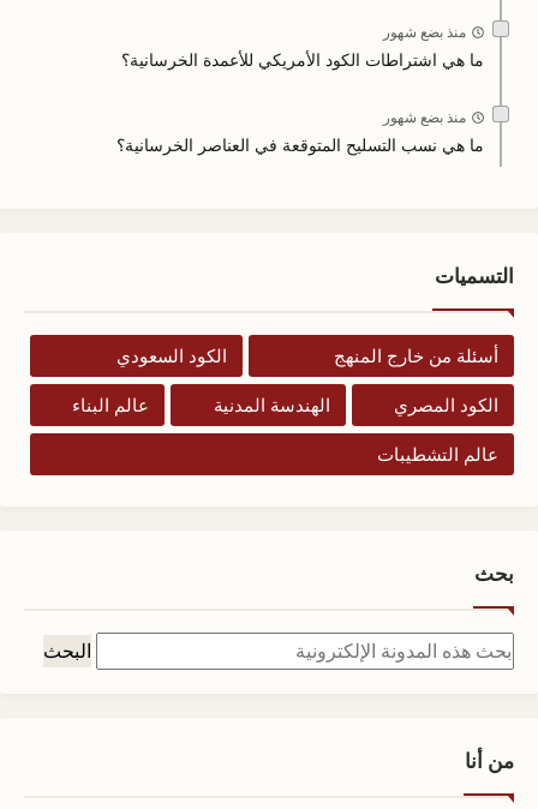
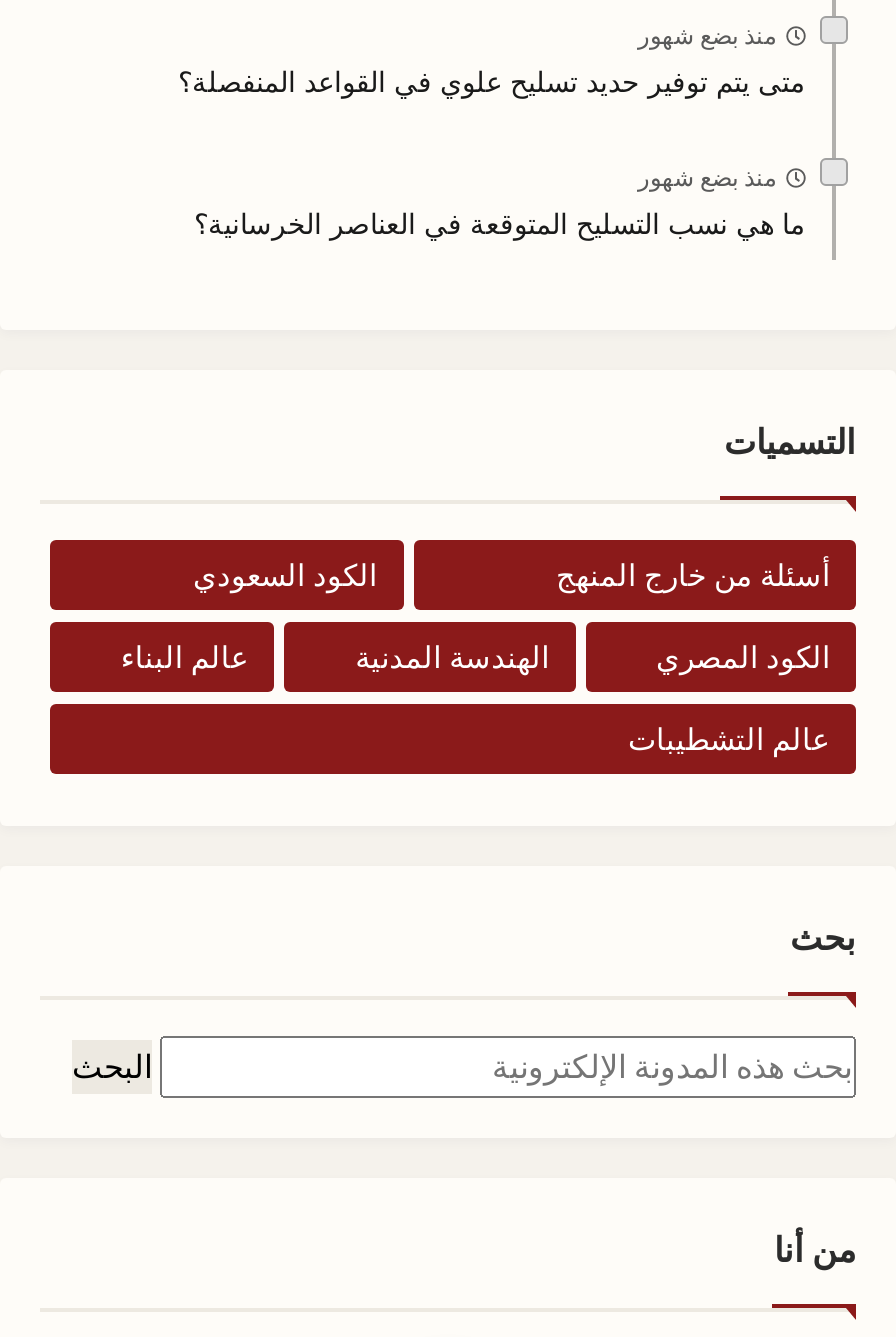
- ما هي اشتراطات الكود الأمريكي للأعمدة الخرسانية؟
+ متى يتم توفير حديد تسليح علوي في القواعد المنفصلة؟
